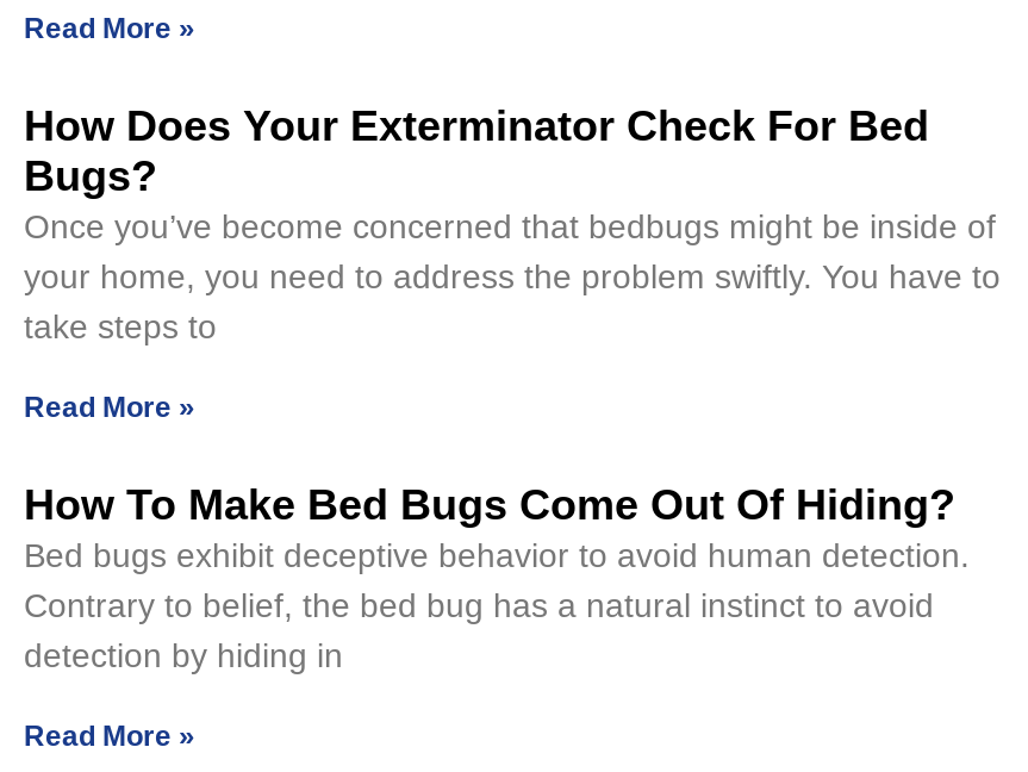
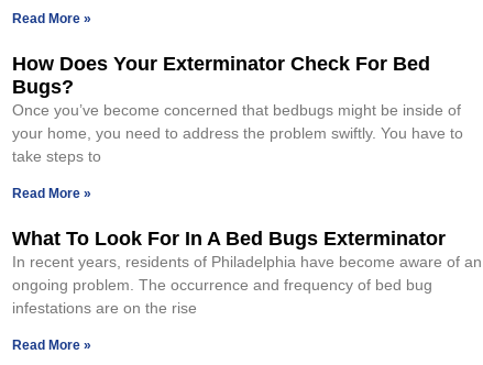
- How To Make Bed Bugs Come Out Of Hiding?
- Bed bugs exhibit deceptive behavior to avoid human detection.
- Contrary to belief, the bed bug has a natural instinct to avoid
- detection by hiding in
+ What To Look For In A Bed Bugs Exterminator
+ In recent years, residents of Philadelphia have become aware of an
+ ongoing problem. The occurrence and frequency of bed bug
+ infestations are on the rise
